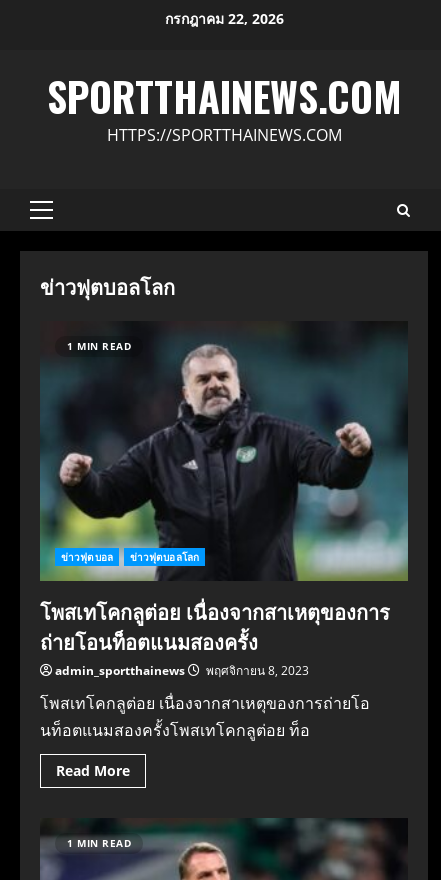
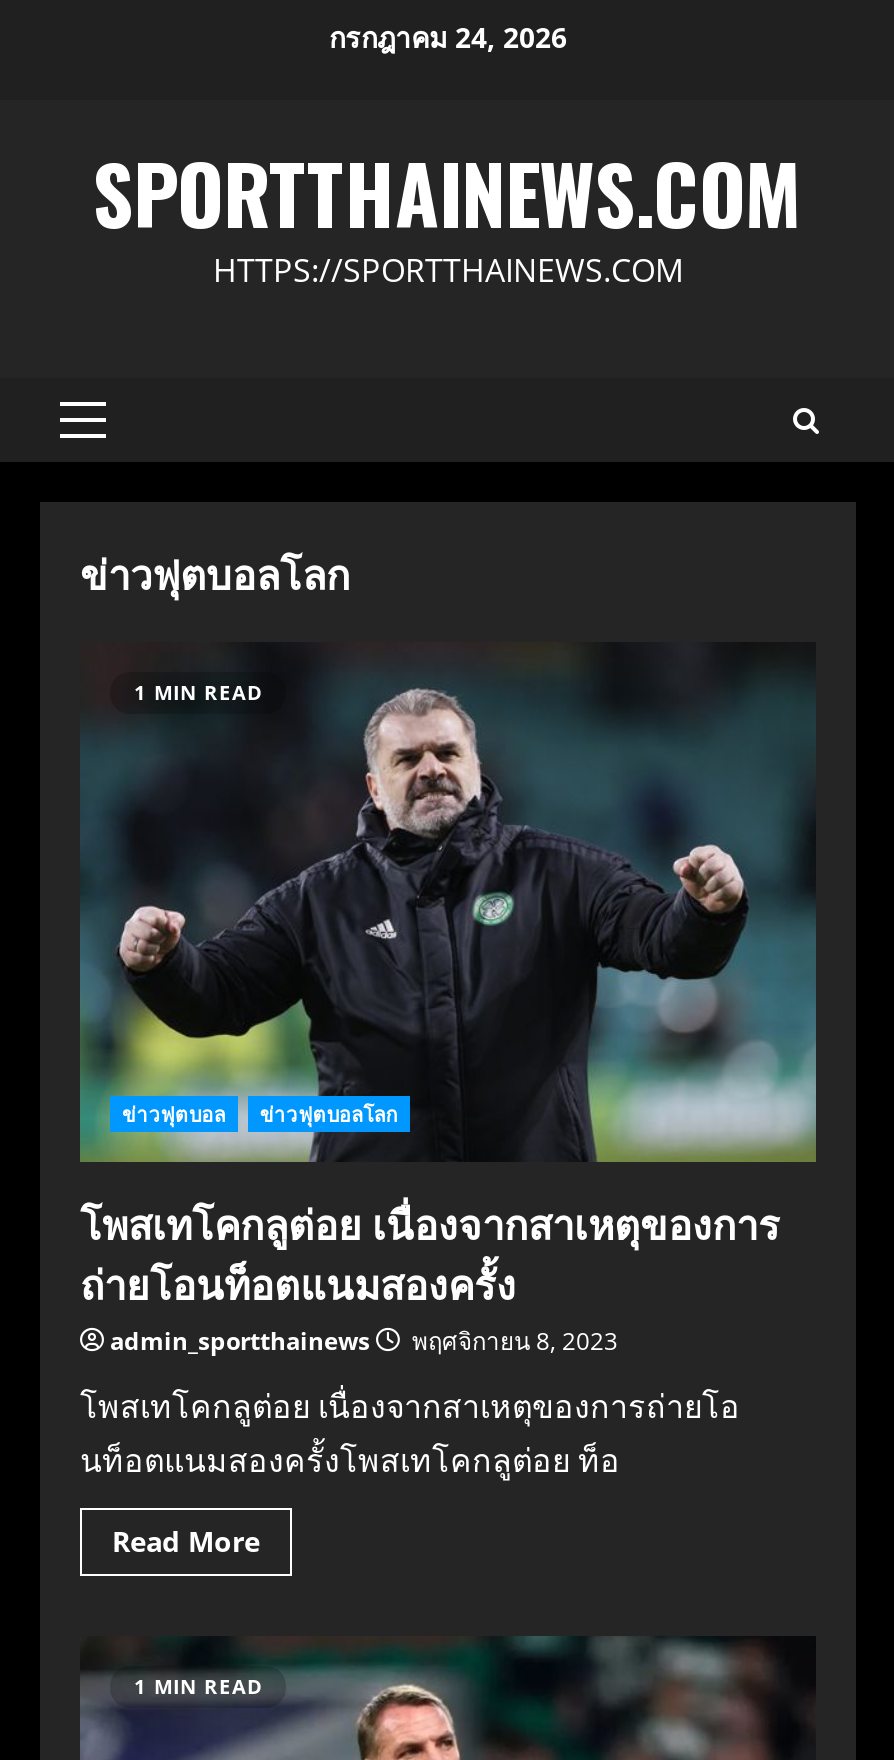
- กรกฎาคม 22, 2026
+ กรกฎาคม 24, 2026
